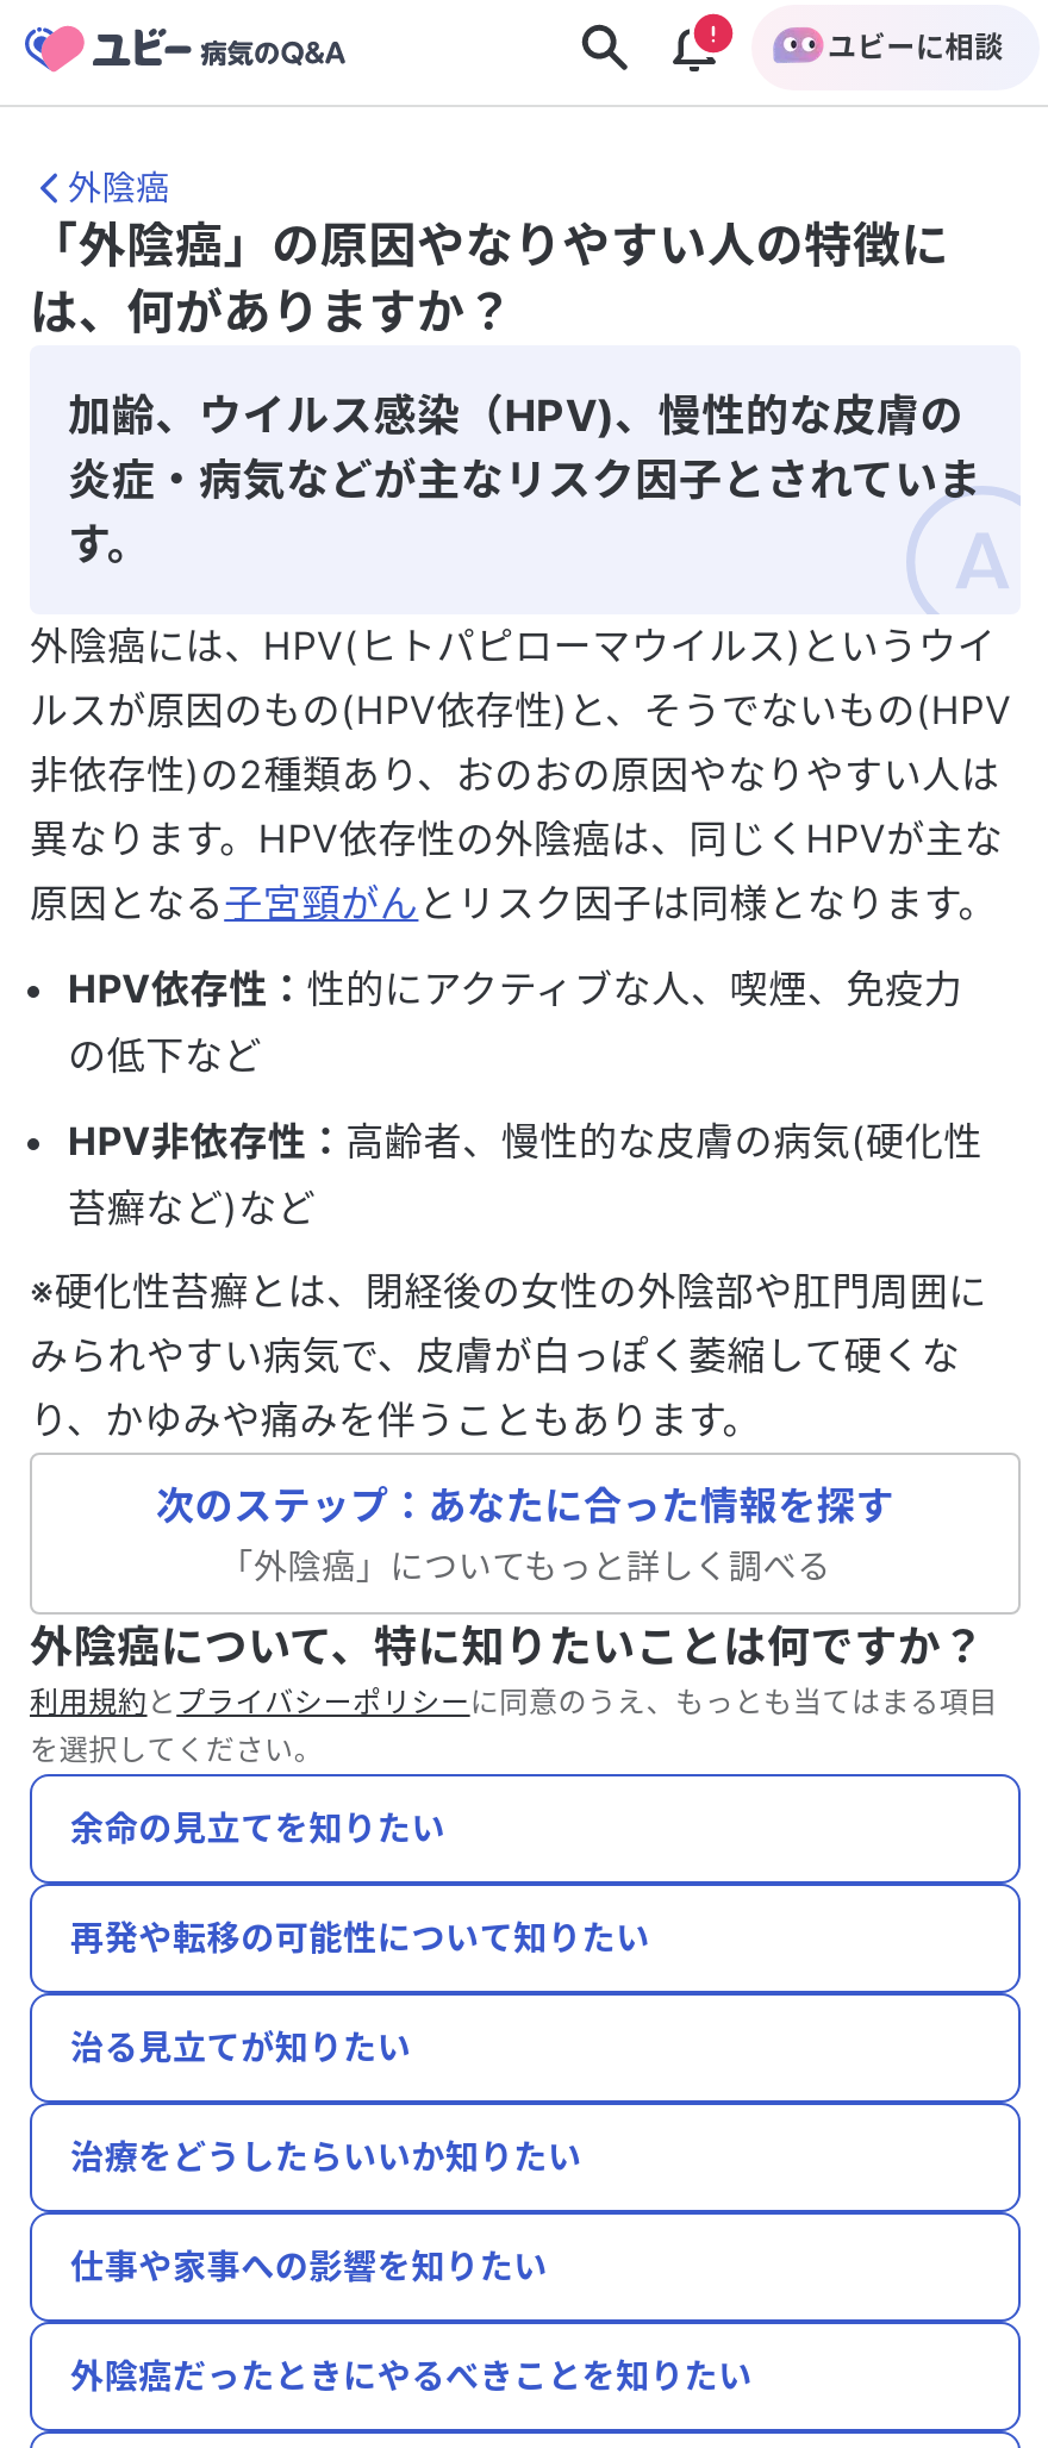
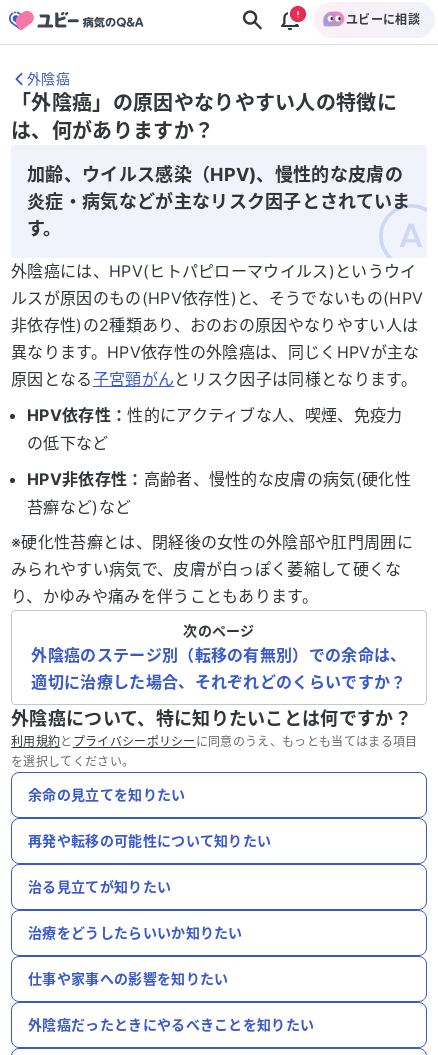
- 次のステップ：あなたに合った情報を探す
- 「外陰癌」についてもっと詳しく調べる
+ 次のページ
+ 外陰癌のステージ別（転移の有無別）での余命は、
+ 適切に治療した場合、それぞれどのくらいですか？
